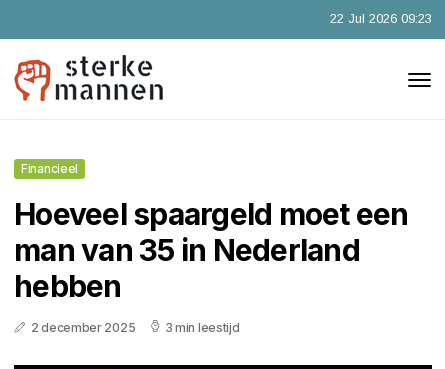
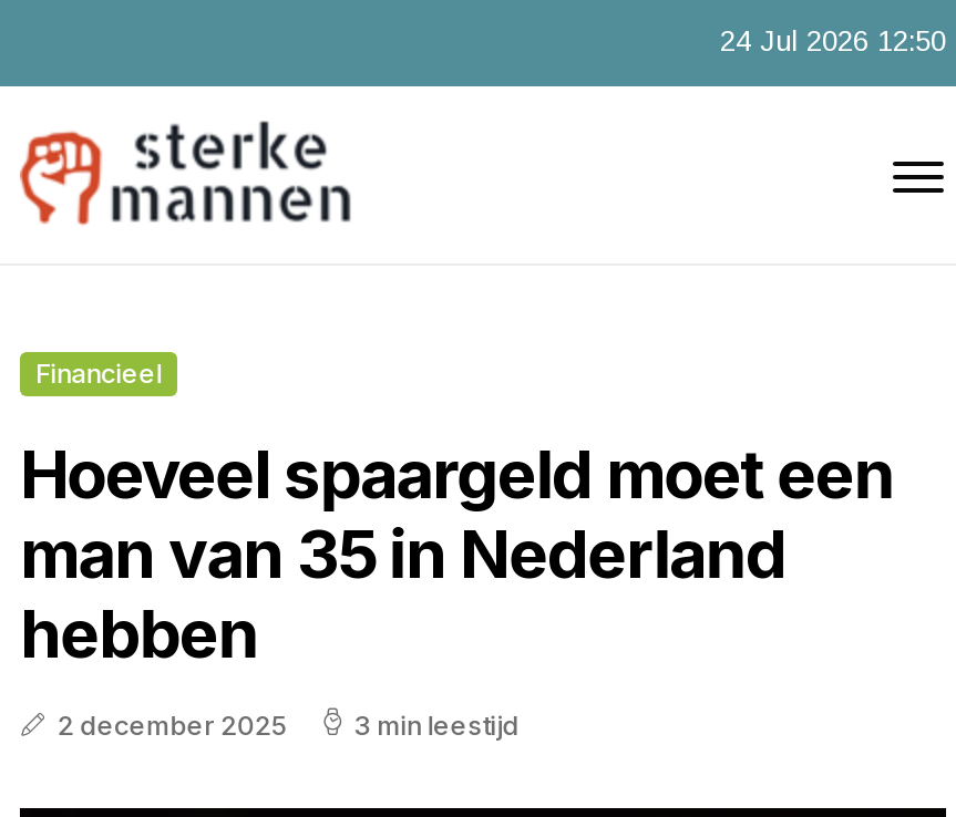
- 22 Jul 2026 09:23
+ 24 Jul 2026 12:50
